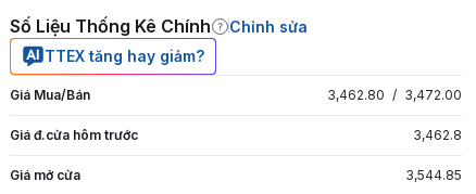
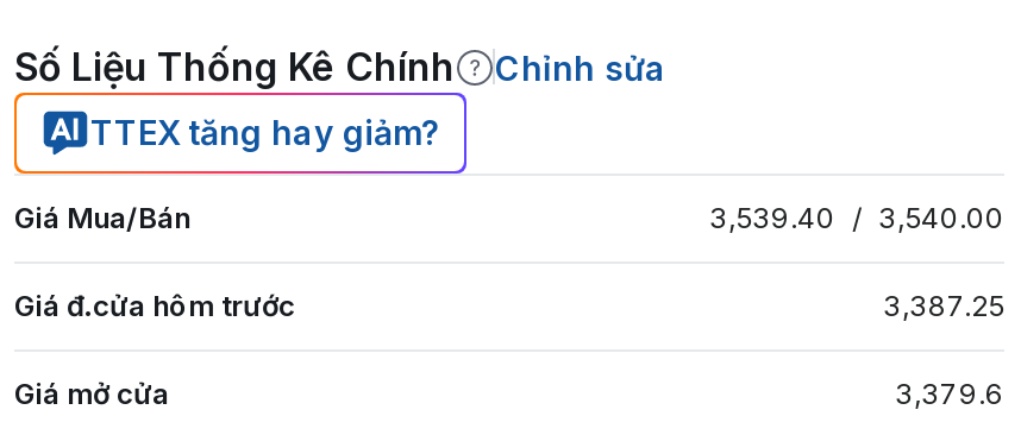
- 3,462.80 / 3,472.00
+ 3,539.40 / 3,540.00

- 3,462.8
+ 3,387.25

- 3,544.85
+ 3,379.6
